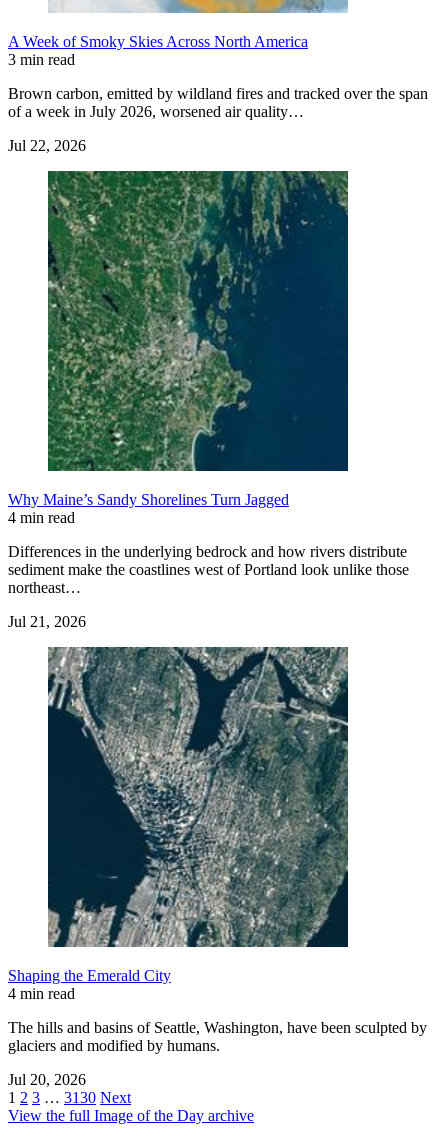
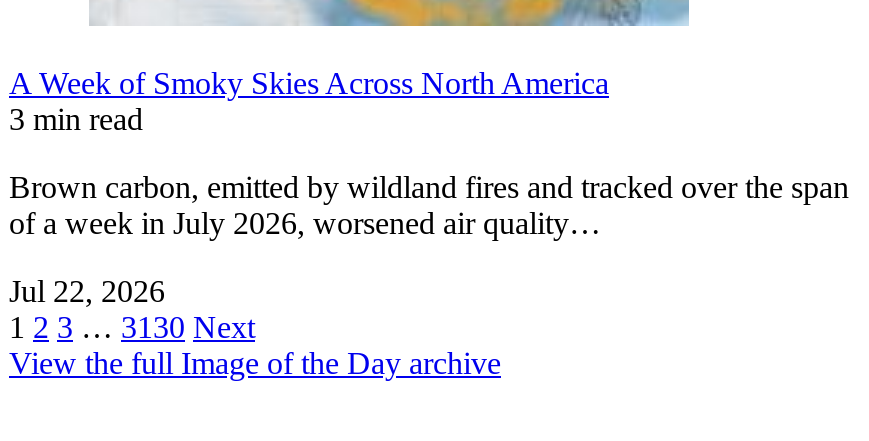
- [image]
- Why Maine’s Sandy Shorelines Turn Jagged
- 4 min read
- Differences in the underlying bedrock and how rivers distribute
- sediment make the coastlines west of Portland look unlike those
- northeast…
- Jul 21, 2026

- [image]
- Shaping the Emerald City
- 4 min read
- The hills and basins of Seattle, Washington, have been sculpted by
- glaciers and modified by humans.
- Jul 20, 2026
